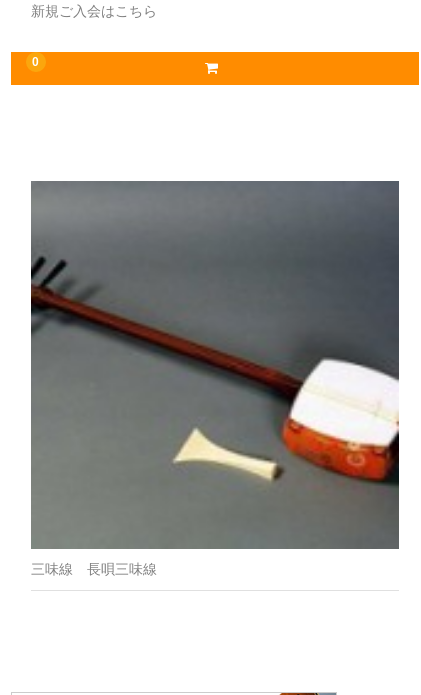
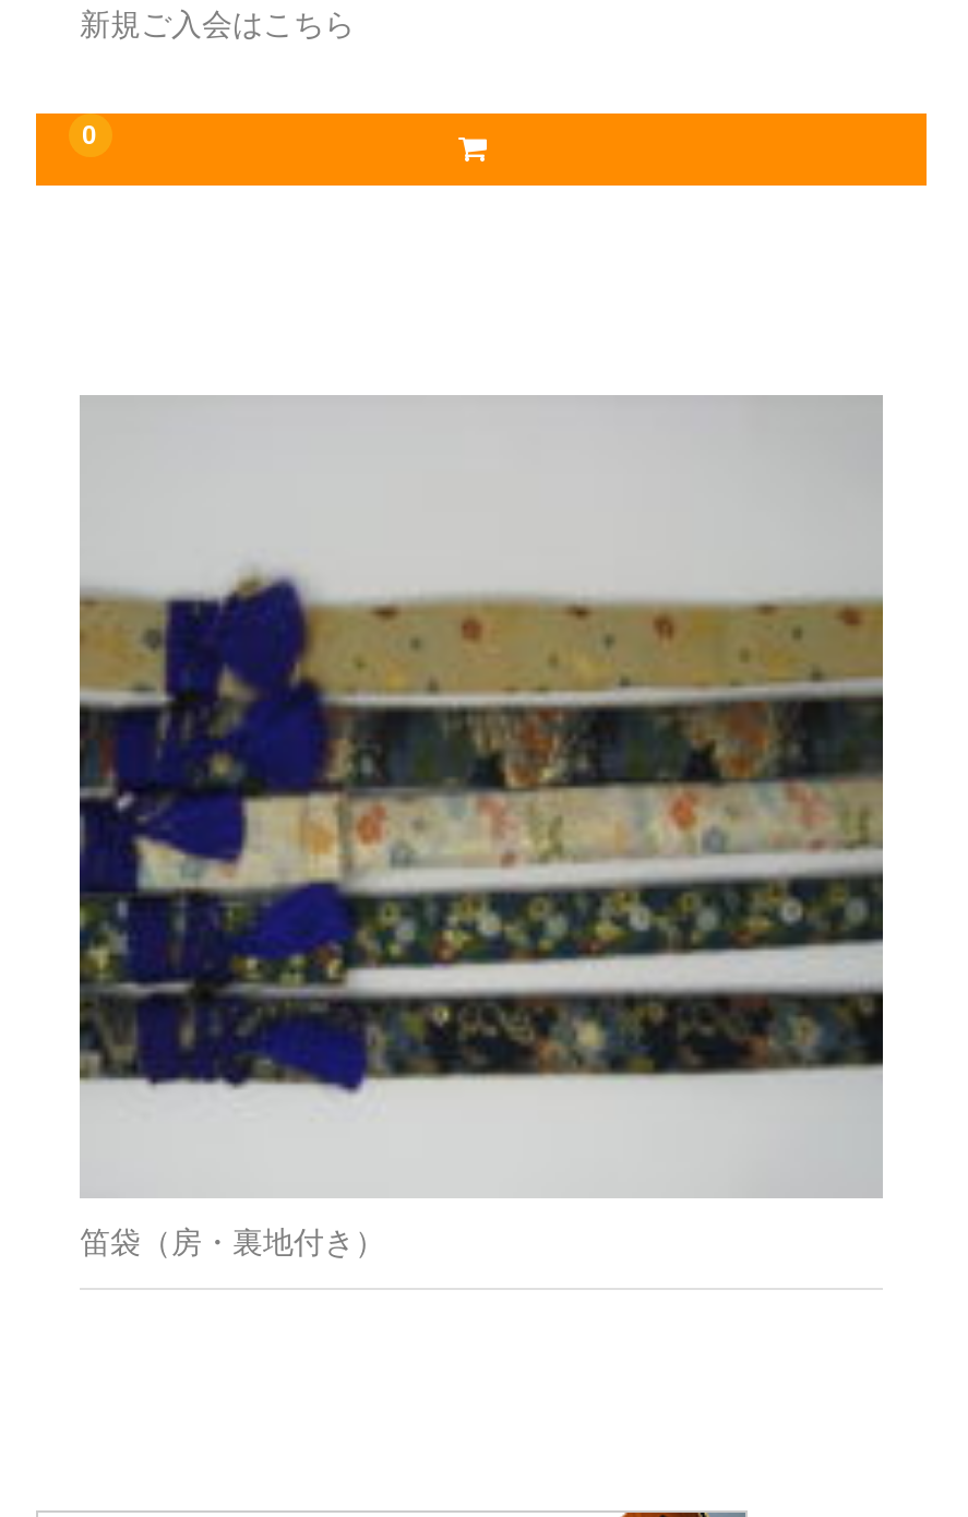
- [image]
- 三味線 長唄三味線
+ [image]
+ 笛袋（房・裏地付き）
